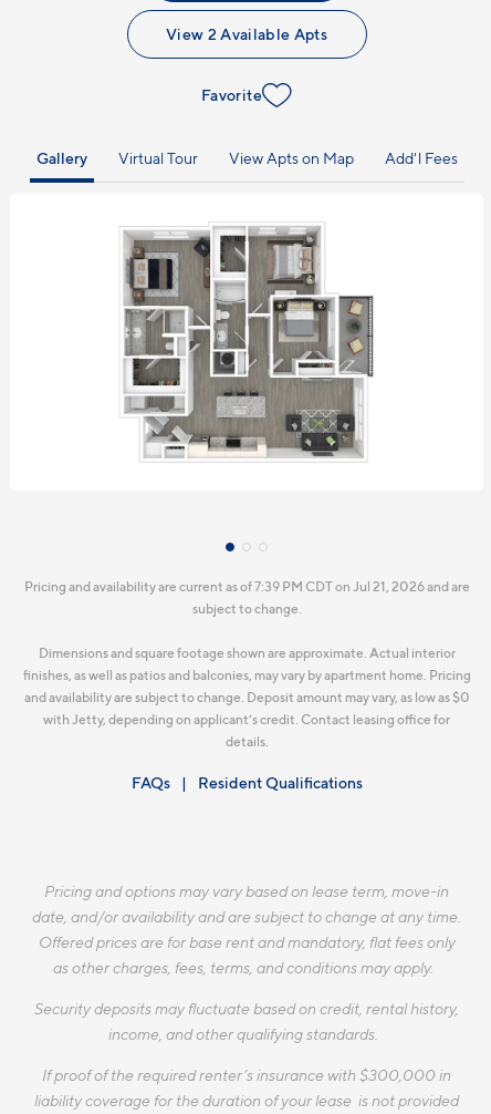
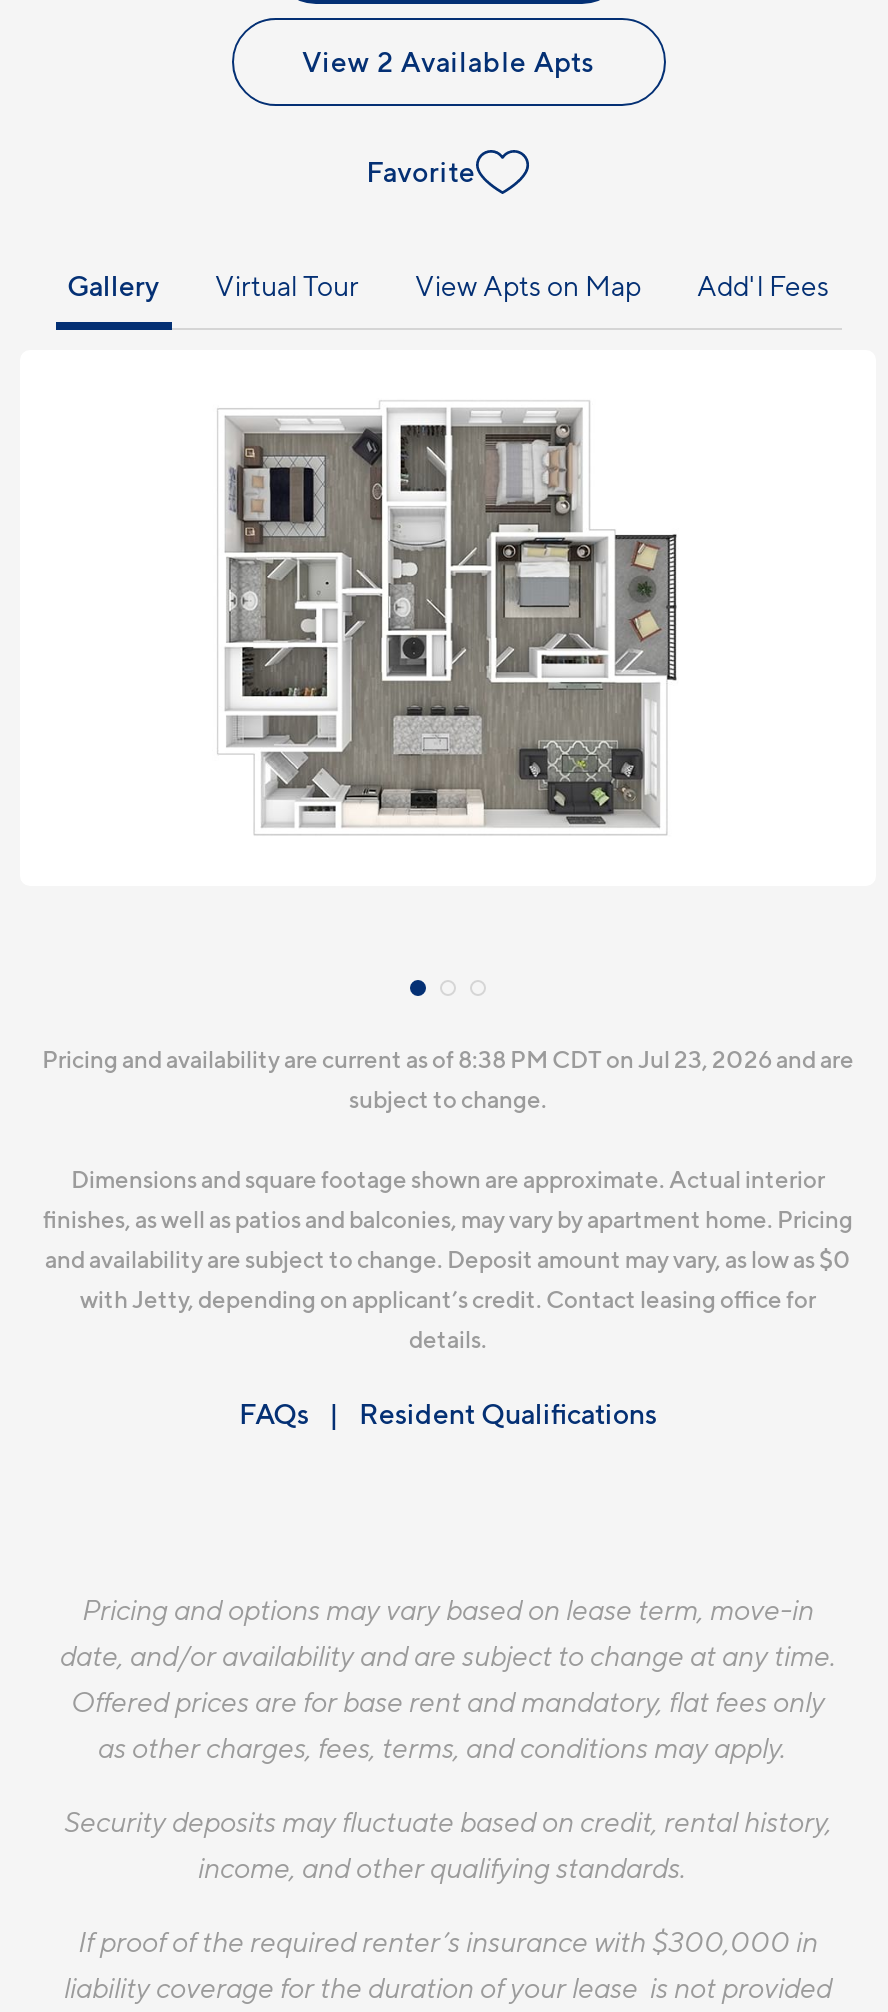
- Pricing and availability are current as of 7:39 PM CDT on Jul 21, 2026 and are
+ Pricing and availability are current as of 8:38 PM CDT on Jul 23, 2026 and are
